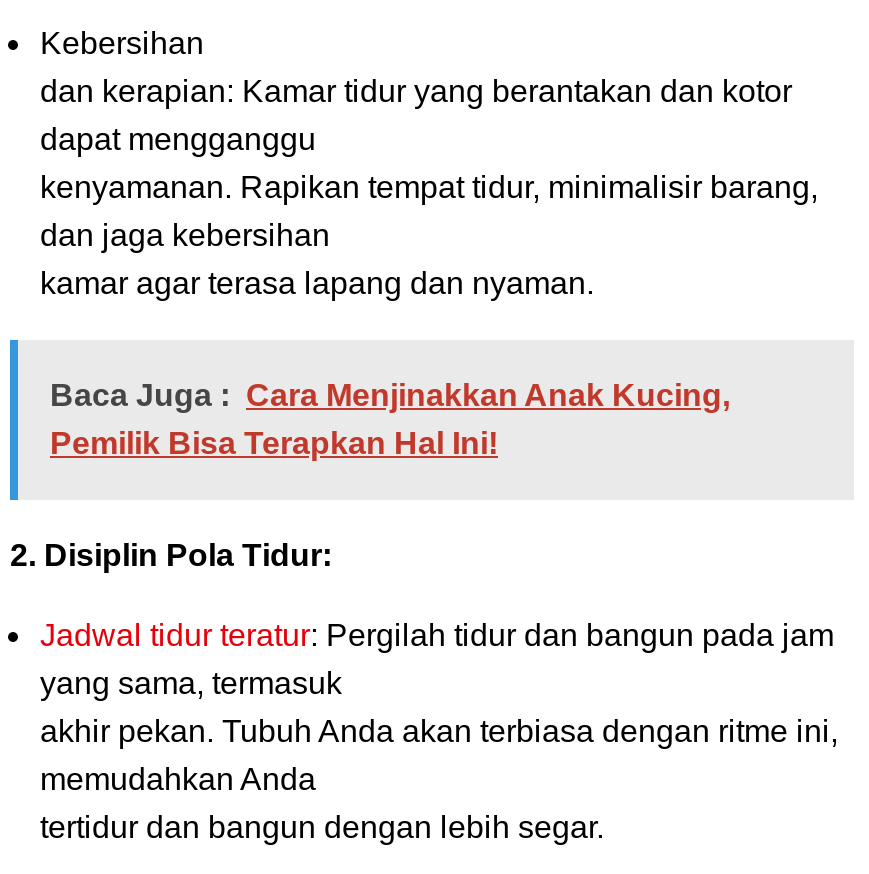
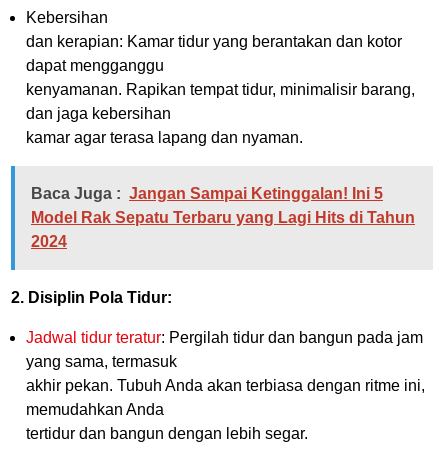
- Baca Juga : Cara Menjinakkan Anak Kucing,
- Pemilik Bisa Terapkan Hal Ini!
+ Baca Juga : Jangan Sampai Ketinggalan! Ini 5
+ Model Rak Sepatu Terbaru yang Lagi Hits di Tahun
+ 2024
